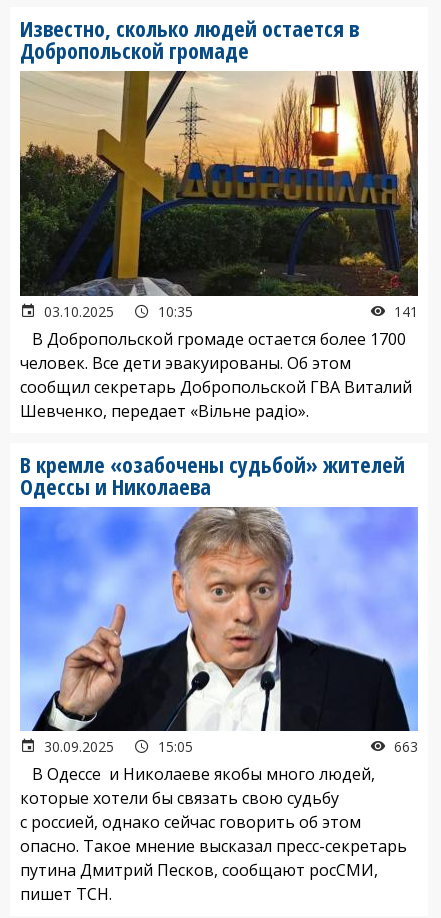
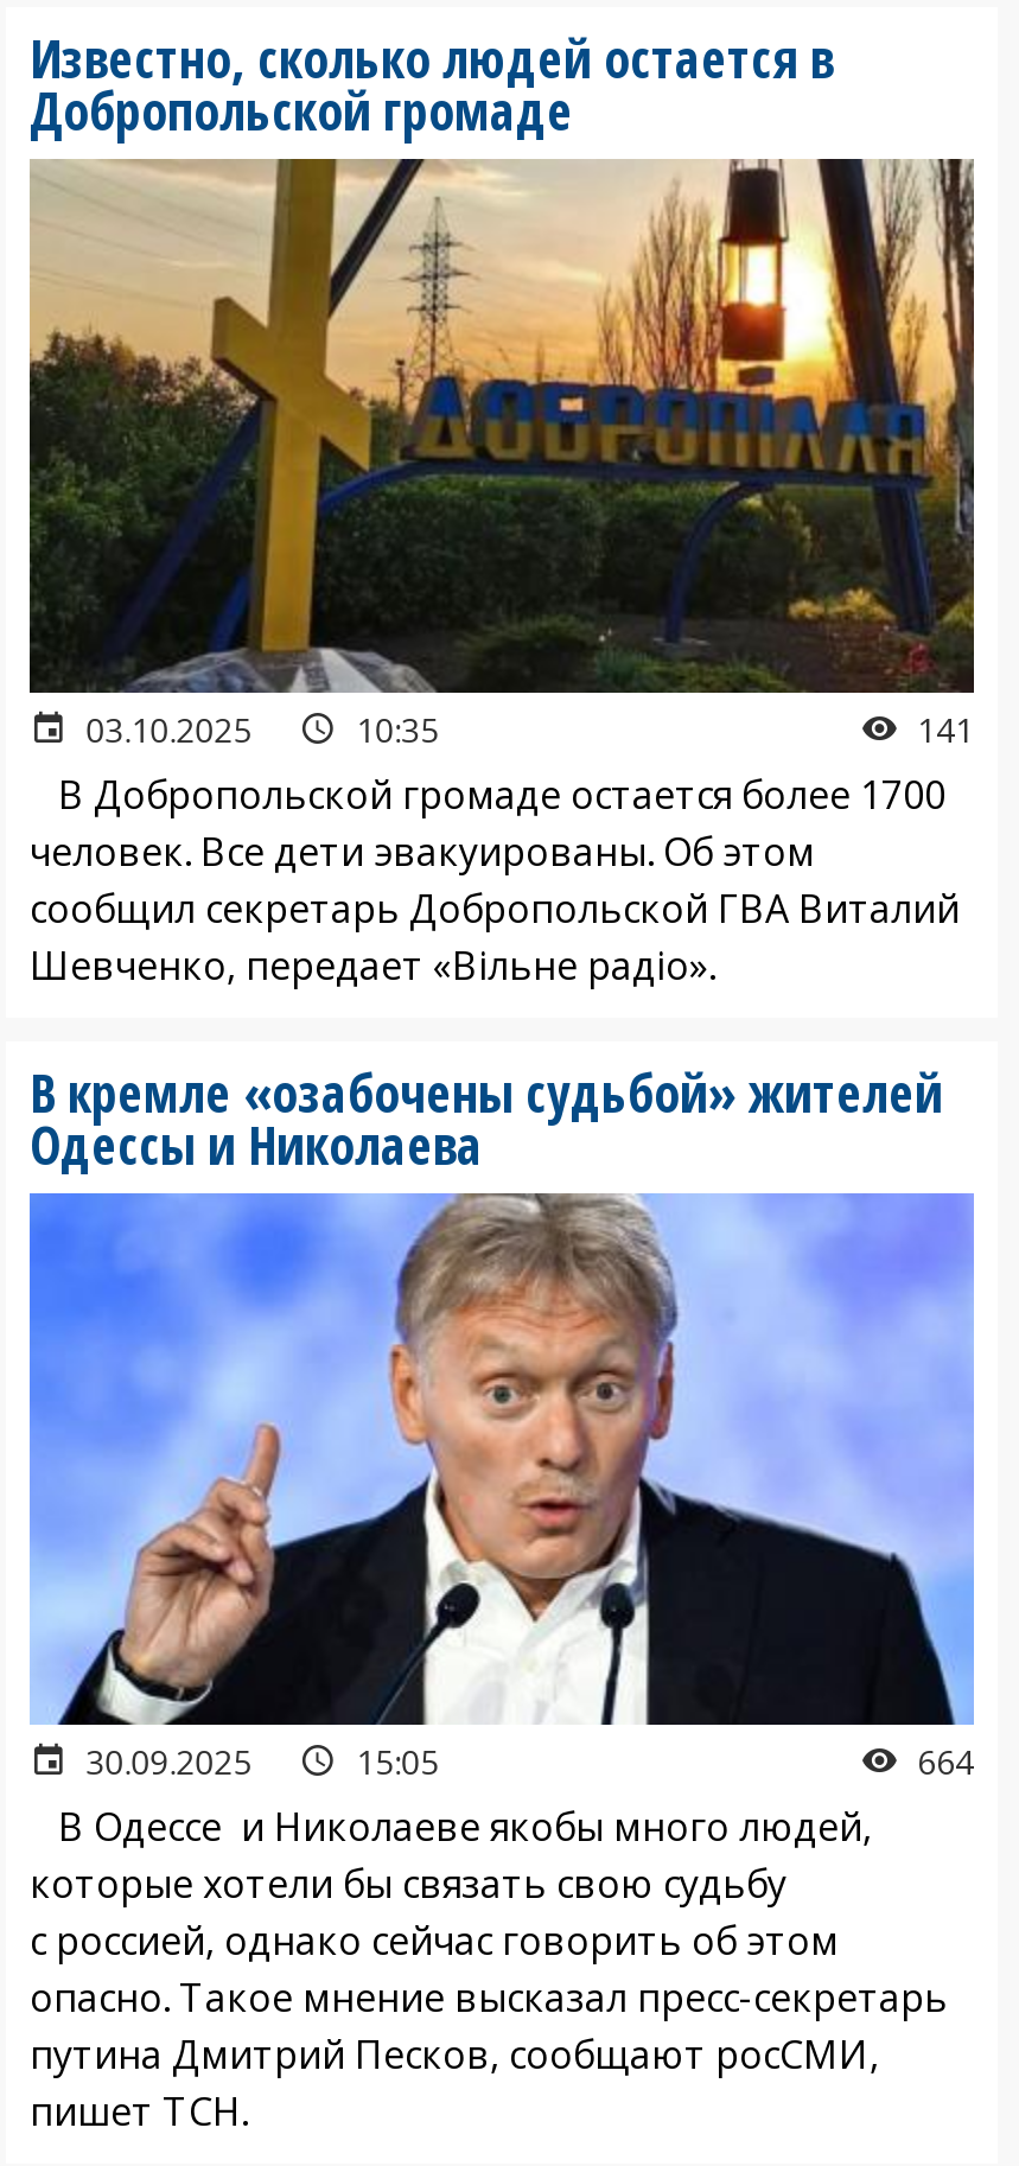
- 663
+ 664
